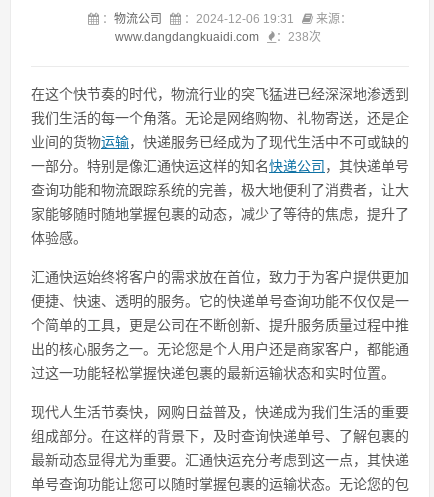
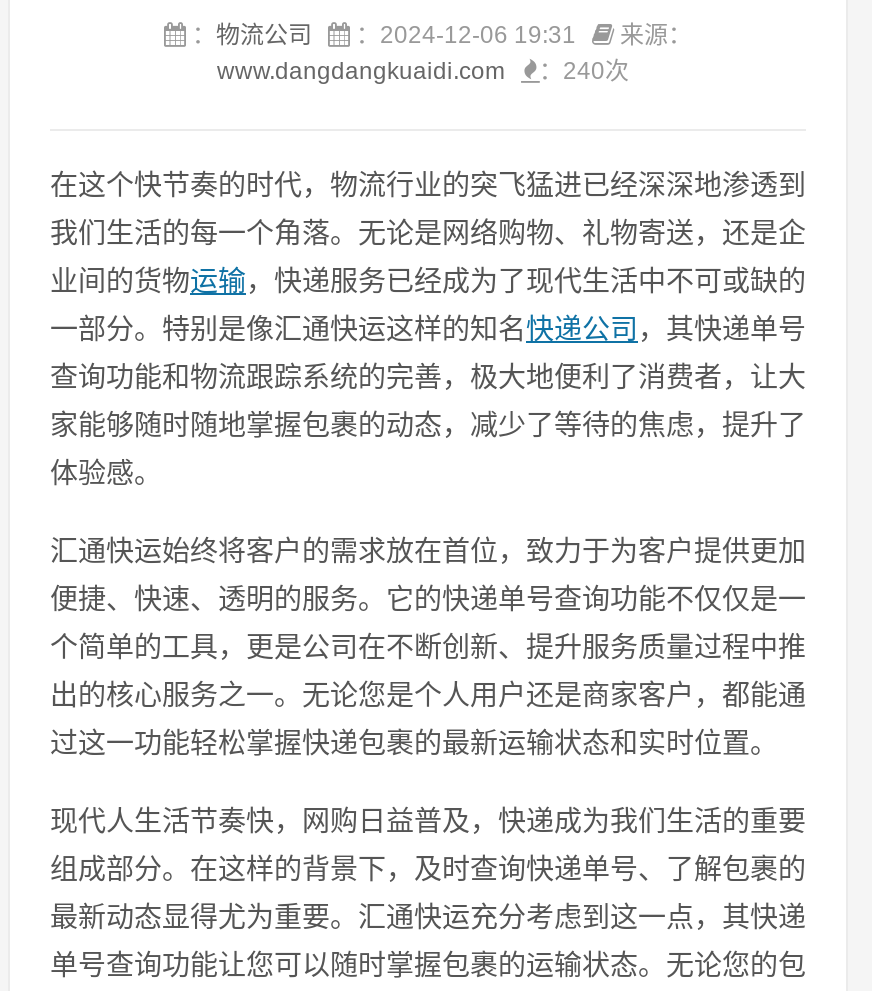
- www.dangdangkuaidi.com ：238次
+ www.dangdangkuaidi.com ：240次
